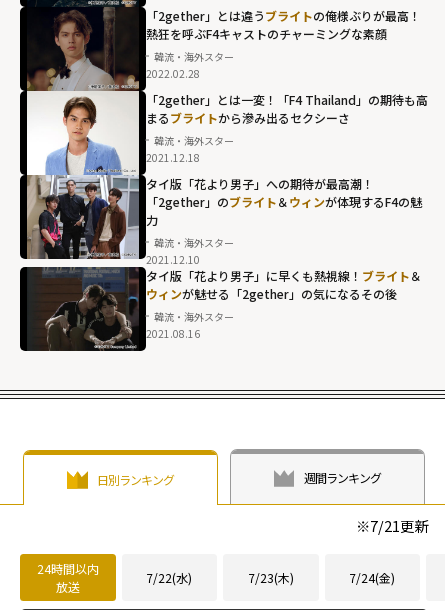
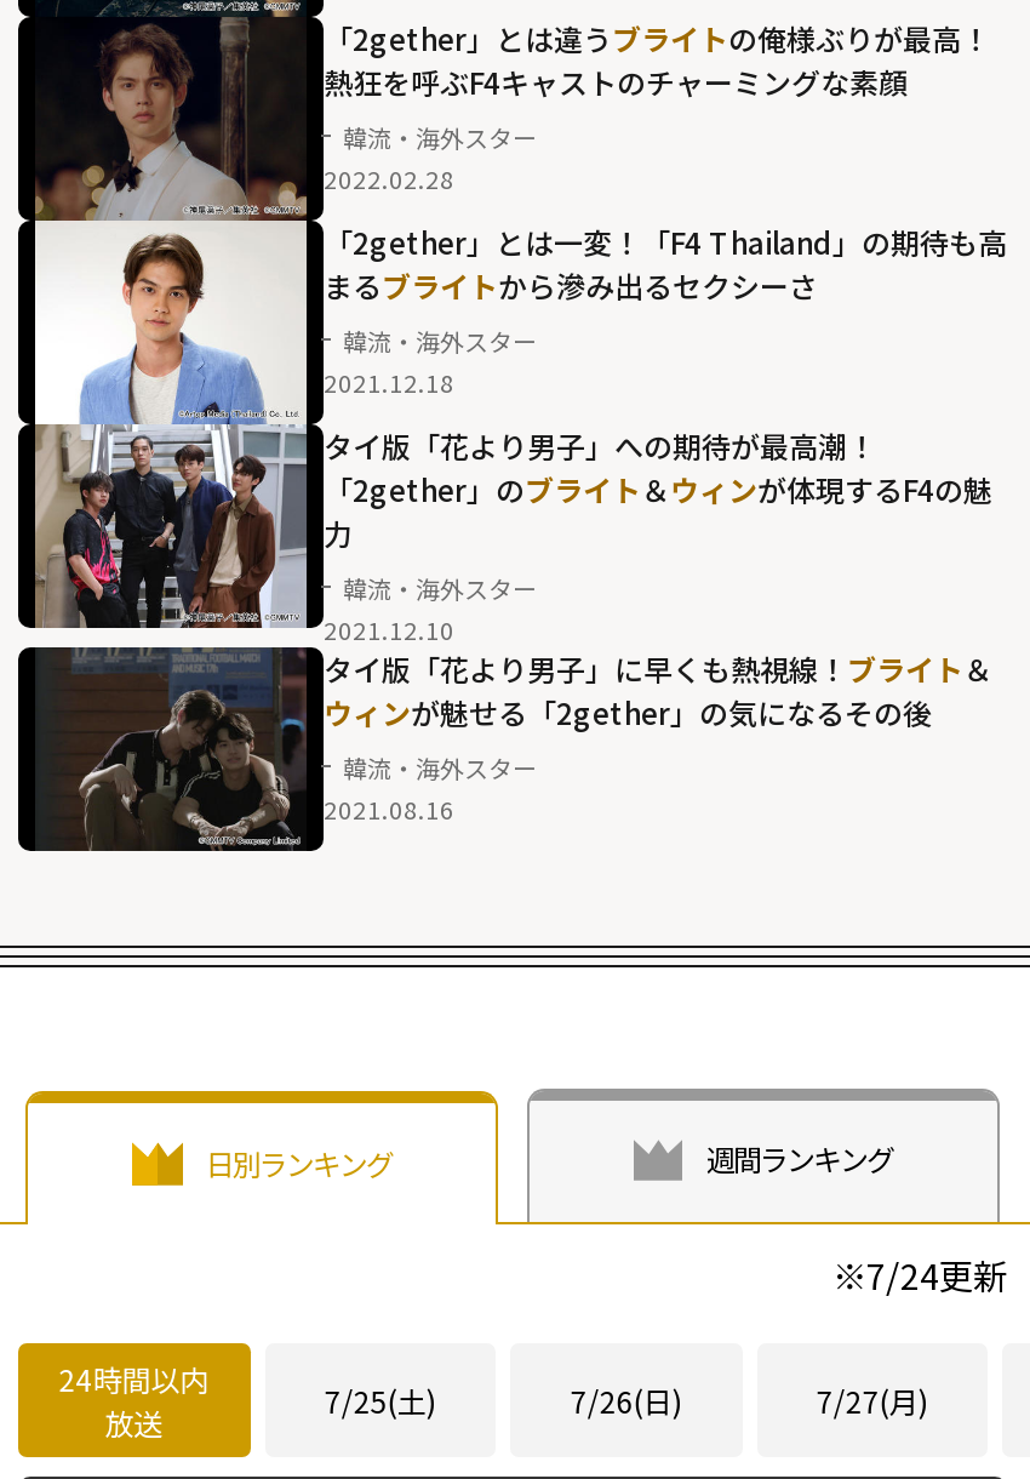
- ※7/21更新
+ ※7/24更新

- 7/22(水)
- 7/23(木)
- 7/24(金)
+ 7/25(土)
+ 7/26(日)
+ 7/27(月)
